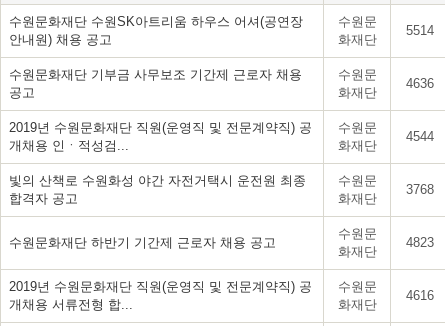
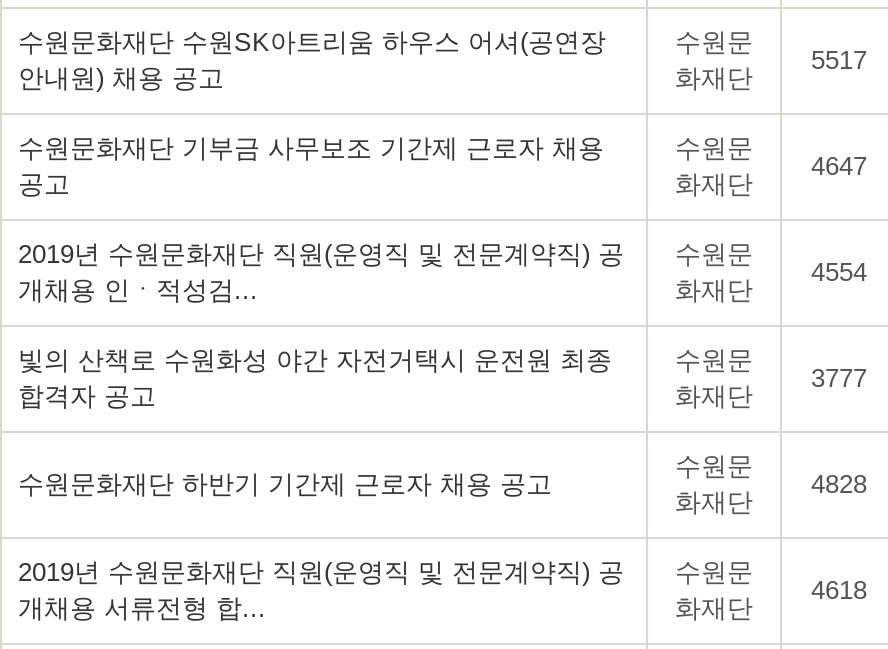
- 5514
+ 5517

- 4636
+ 4647

- 4544
+ 4554

- 3768
+ 3777

- 4823
+ 4828

- 4616
+ 4618
